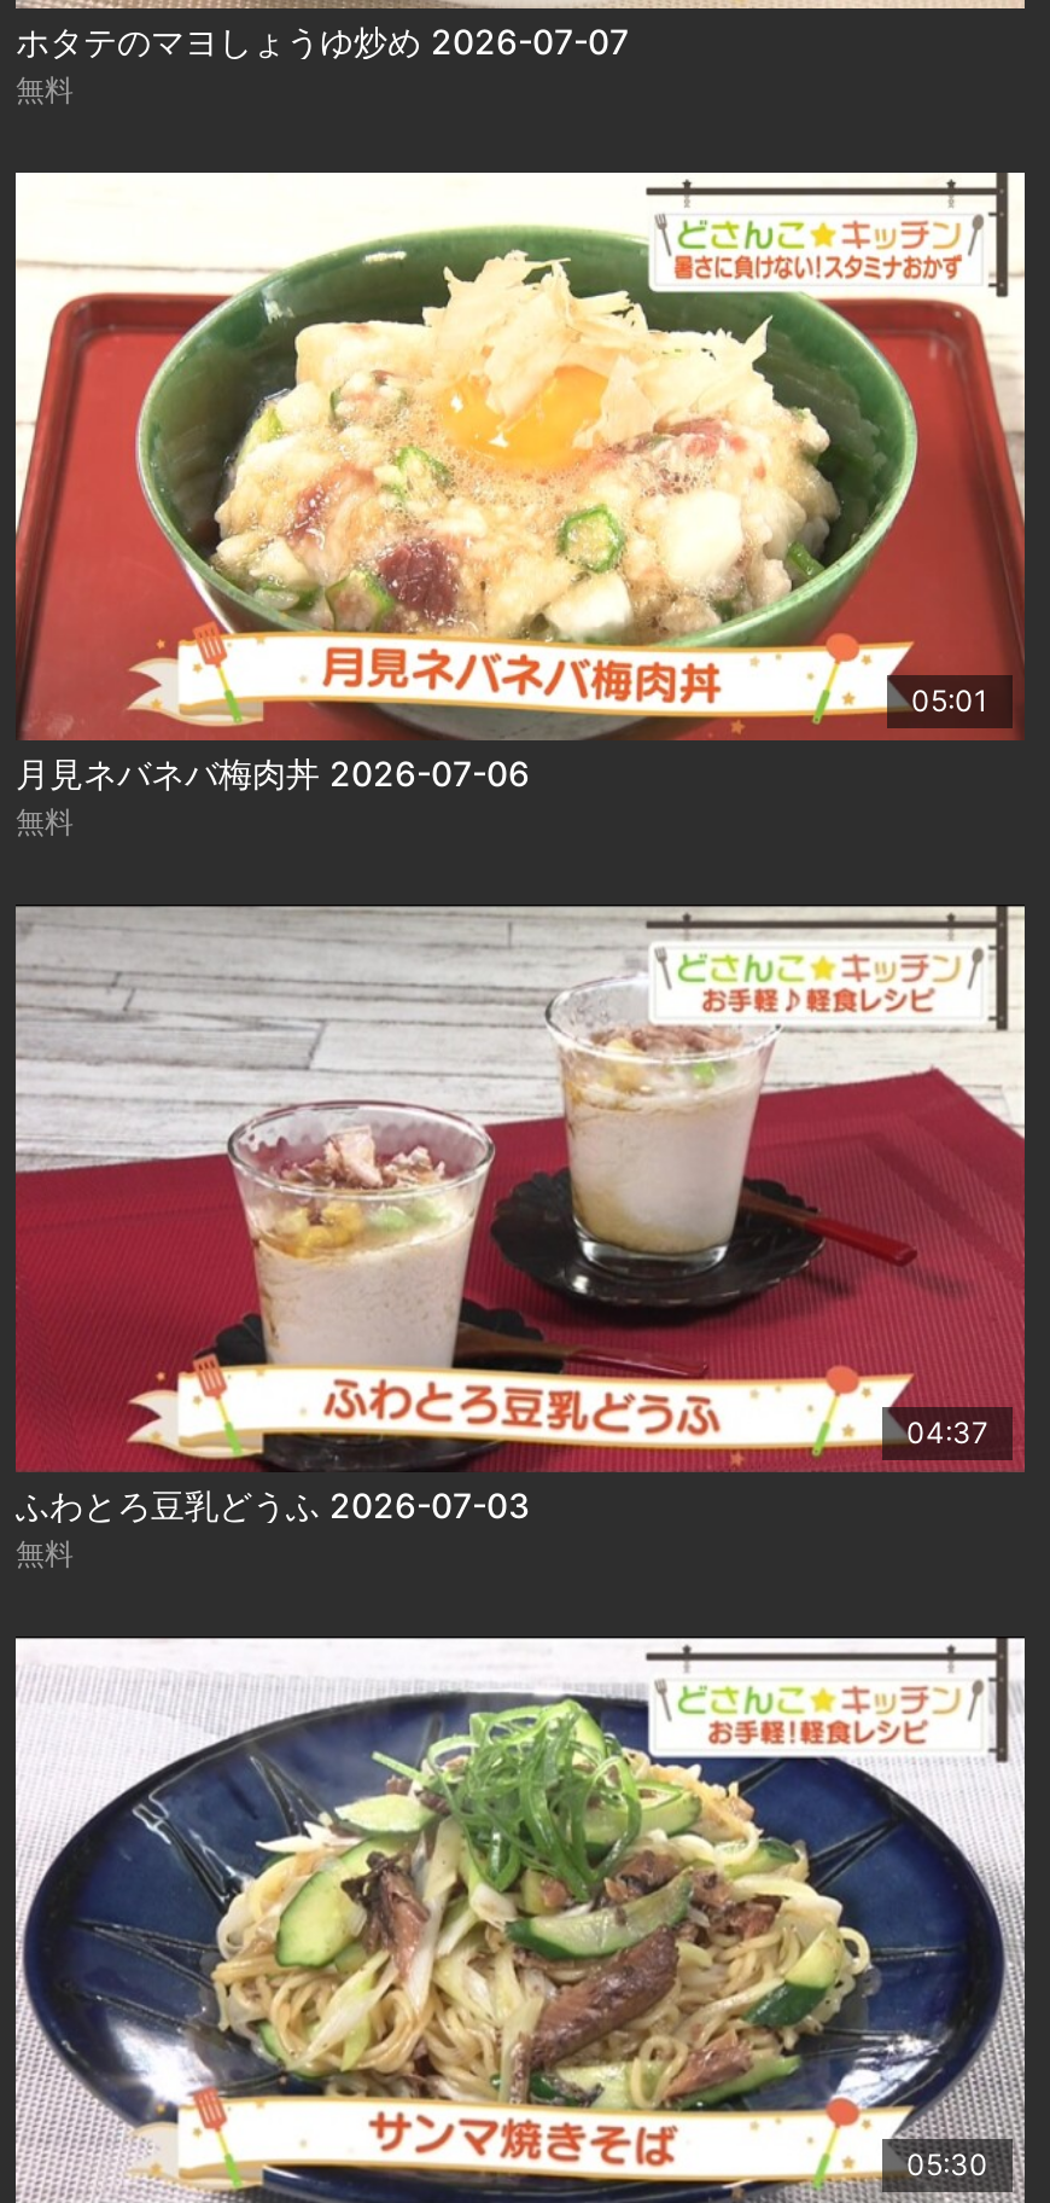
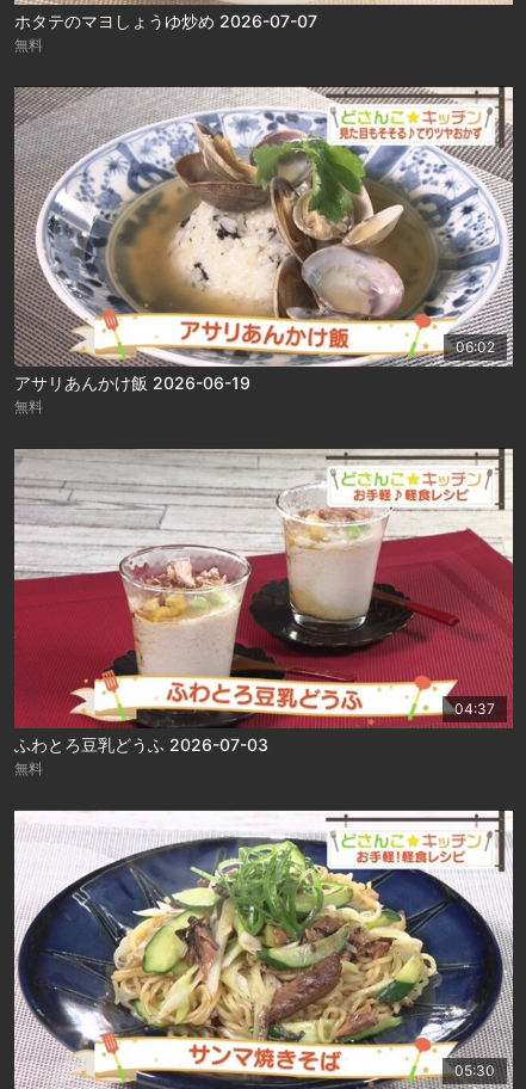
- [image]
- 05:01
+ [image]
+ 06:02

- 月見ネバネバ梅肉丼 2026-07-06
+ アサリあんかけ飯 2026-06-19
